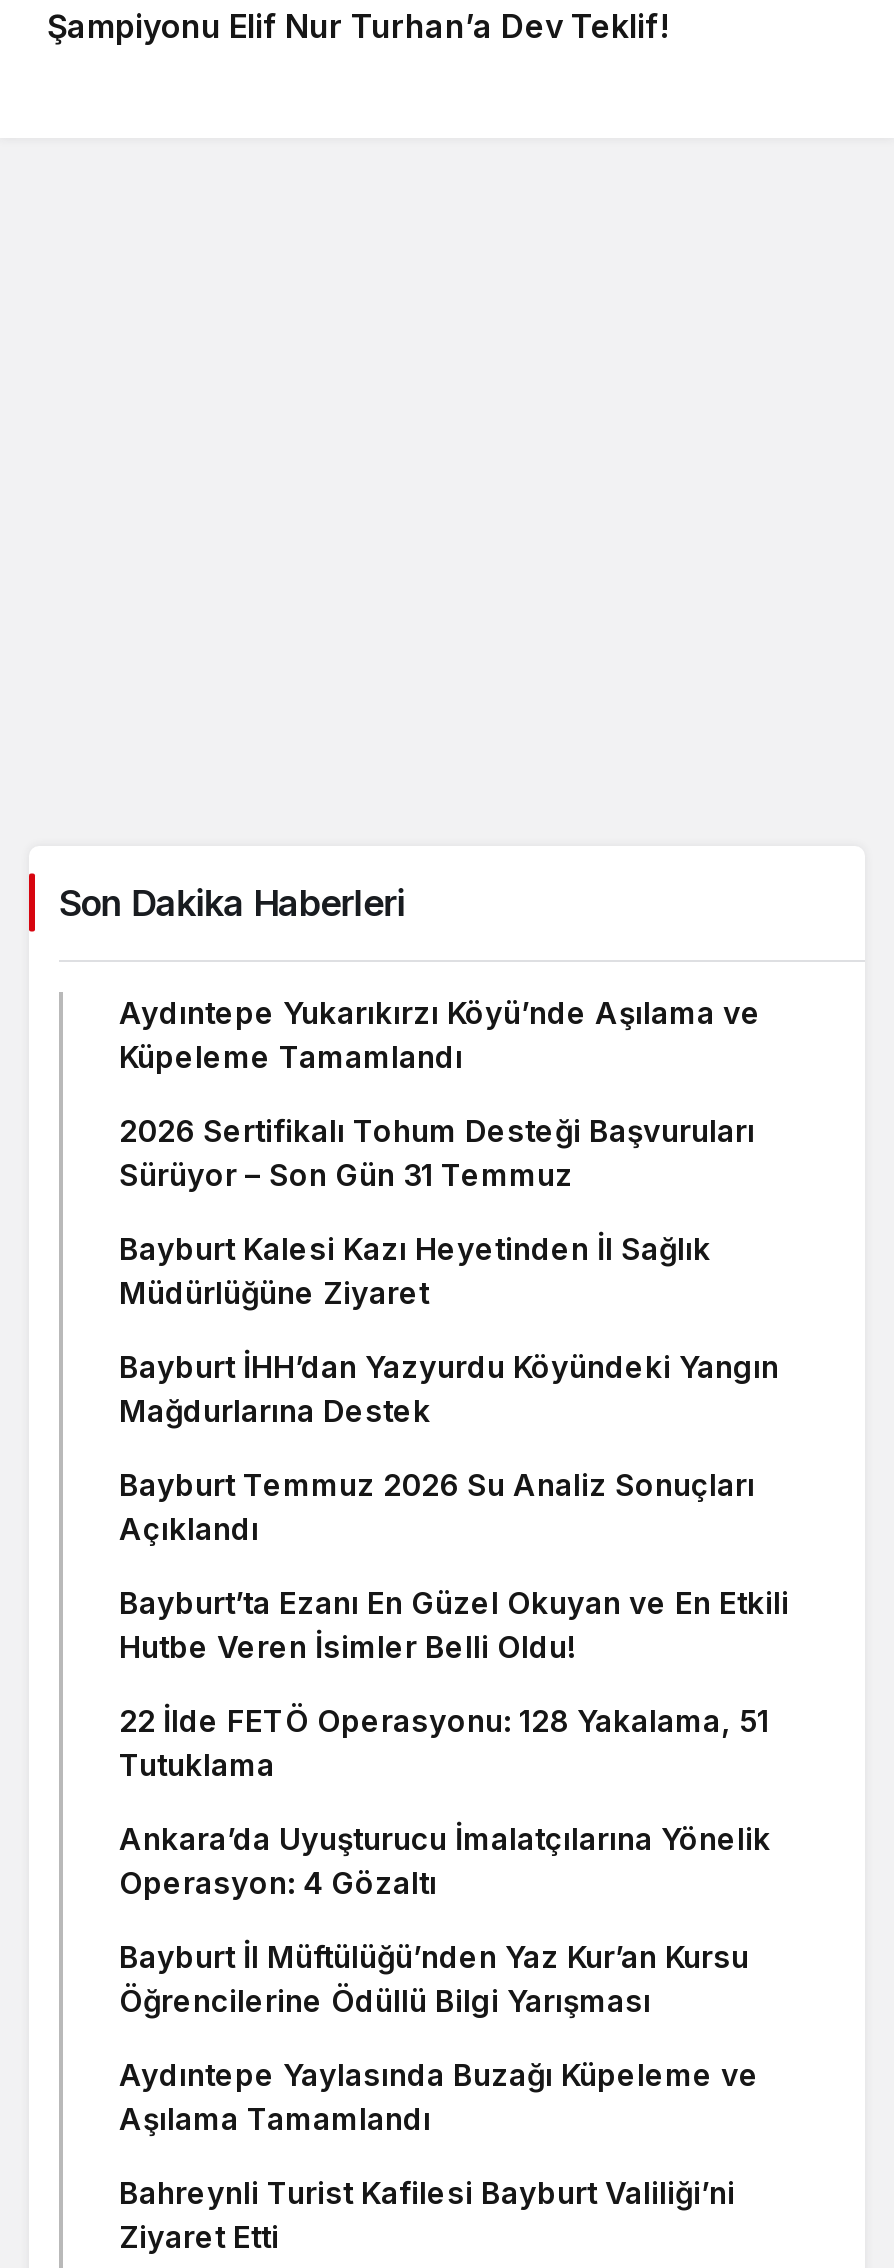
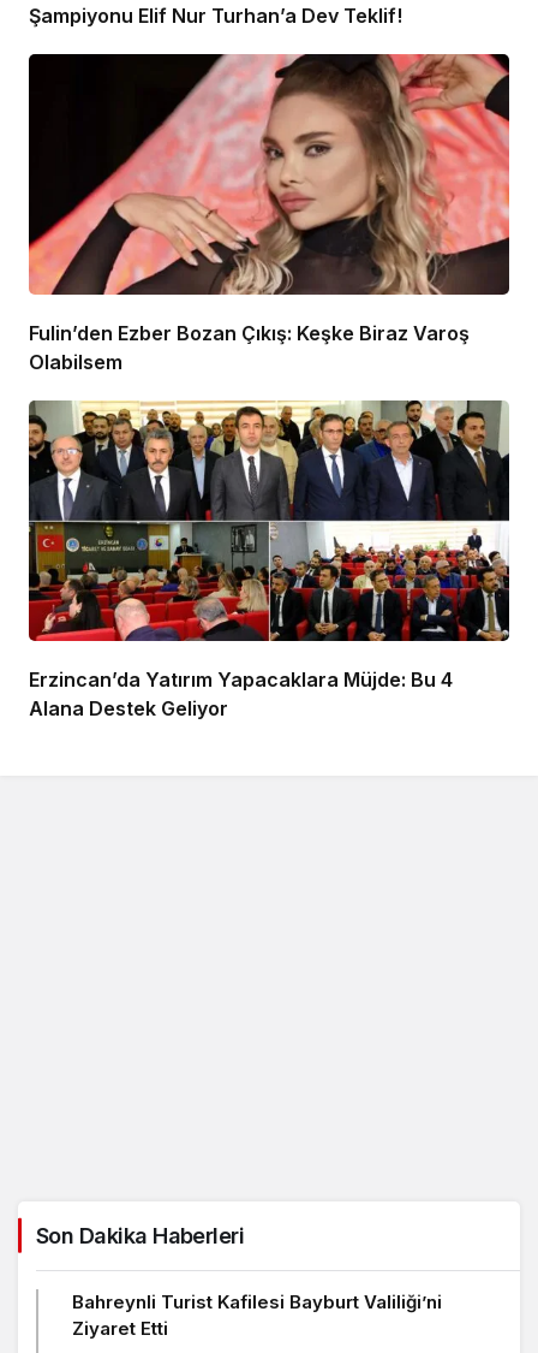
+ [image]
+ Fulin’den Ezber Bozan Çıkış: Keşke Biraz Varoş
+ Olabilsem

+ [image]
+ Erzincan’da Yatırım Yapacaklara Müjde: Bu 4
+ Alana Destek Geliyor

moved down: Son Dakika Haberleri

- Aydıntepe Yukarıkırzı Köyü’nde Aşılama ve
- Küpeleme Tamamlandı
- 2026 Sertifikalı Tohum Desteği Başvuruları
- Sürüyor – Son Gün 31 Temmuz
- Bayburt Kalesi Kazı Heyetinden İl Sağlık
- Müdürlüğüne Ziyaret
- Bayburt İHH’dan Yazyurdu Köyündeki Yangın
- Mağdurlarına Destek
- Bayburt Temmuz 2026 Su Analiz Sonuçları
- Açıklandı
- Bayburt’ta Ezanı En Güzel Okuyan ve En Etkili
- Hutbe Veren İsimler Belli Oldu!
- 22 İlde FETÖ Operasyonu: 128 Yakalama, 51
- Tutuklama
- Ankara’da Uyuşturucu İmalatçılarına Yönelik
- Operasyon: 4 Gözaltı
- Bayburt İl Müftülüğü’nden Yaz Kur’an Kursu
- Öğrencilerine Ödüllü Bilgi Yarışması
- Aydıntepe Yaylasında Buzağı Küpeleme ve
- Aşılama Tamamlandı
